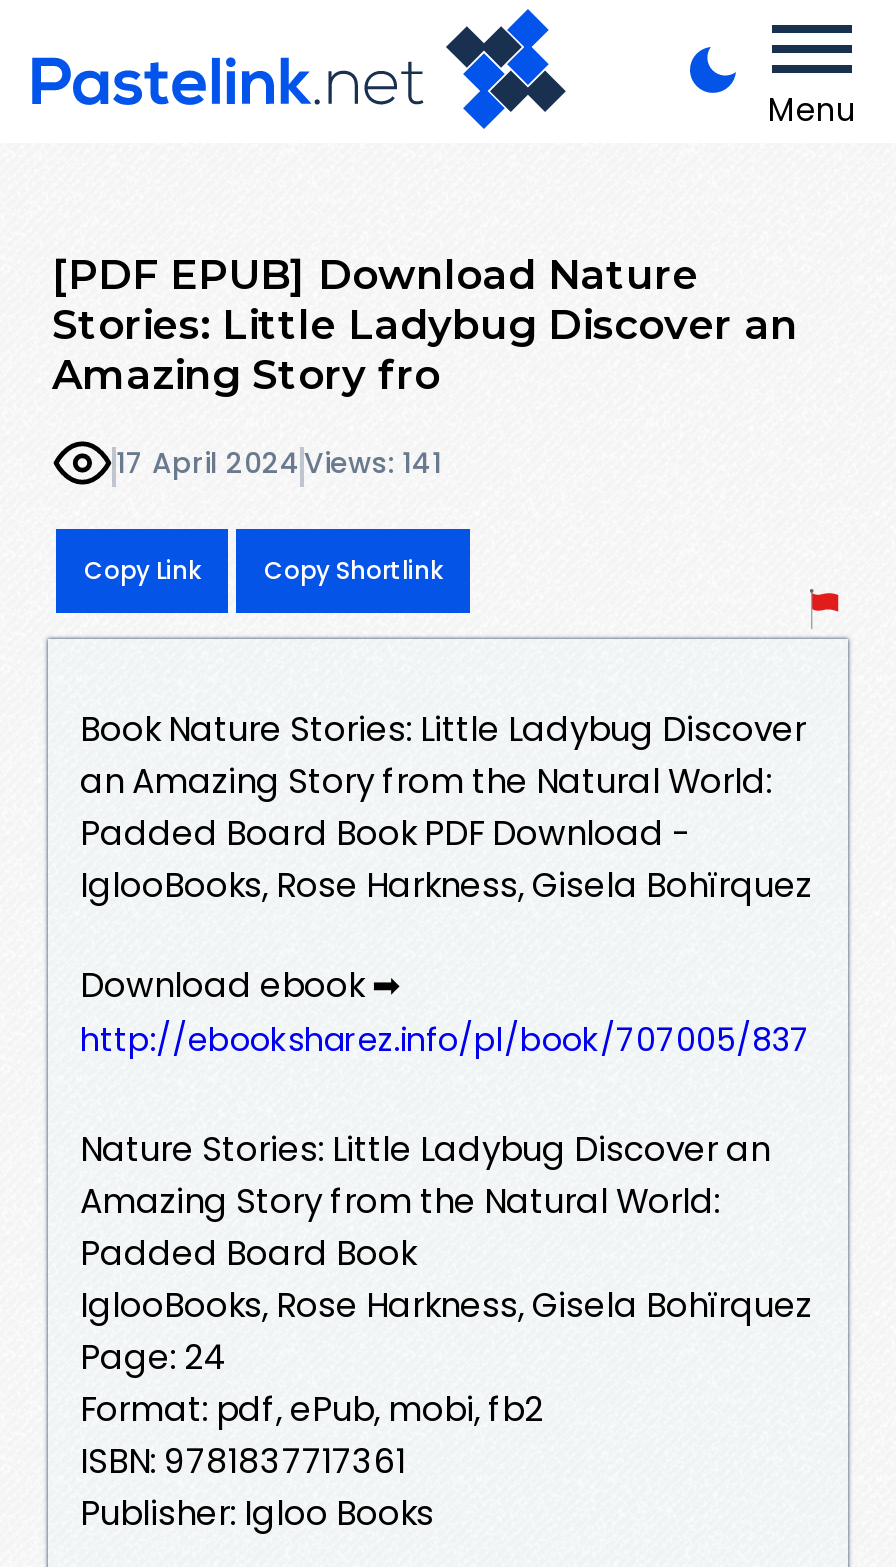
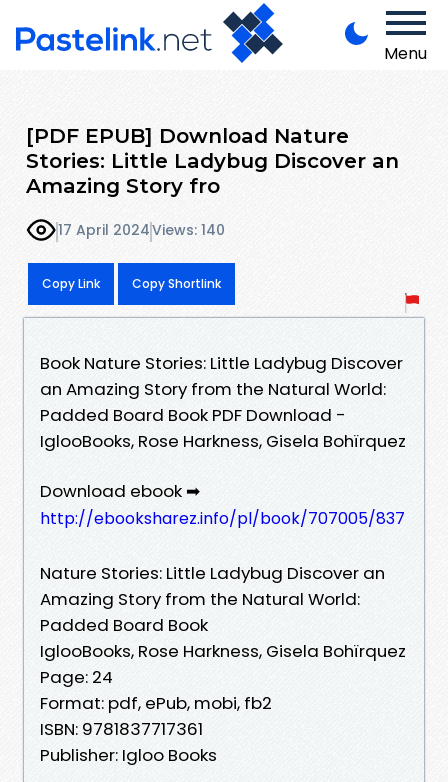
- 17 April 2024 Views: 141
+ 17 April 2024 Views: 140
